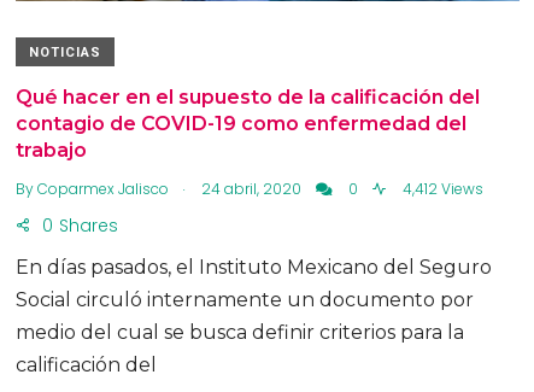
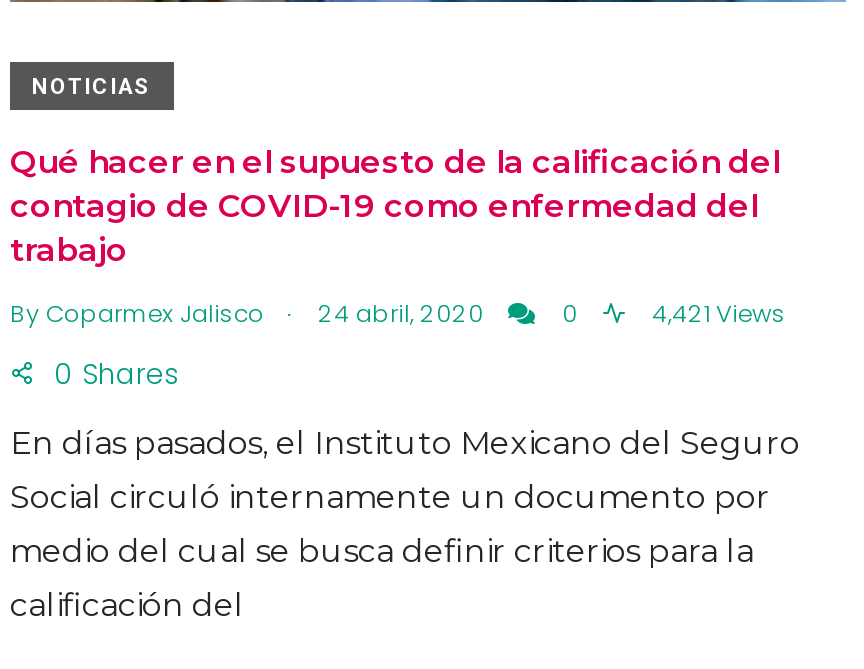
- 0 4,412 Views
+ 0 4,421 Views
